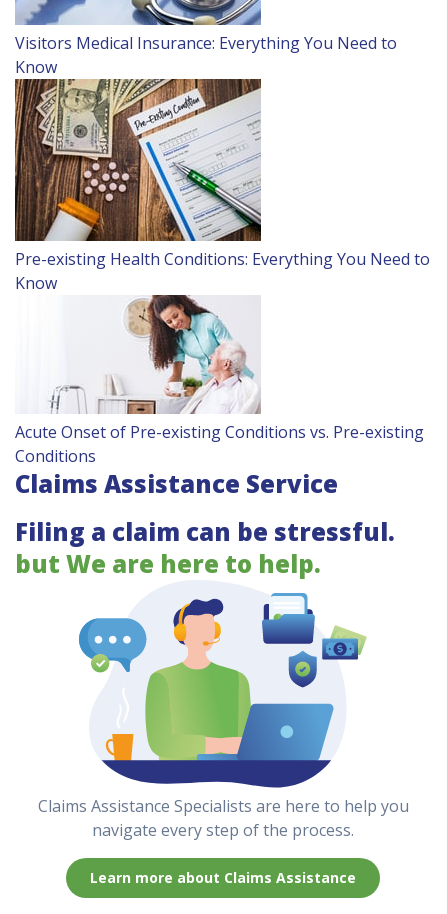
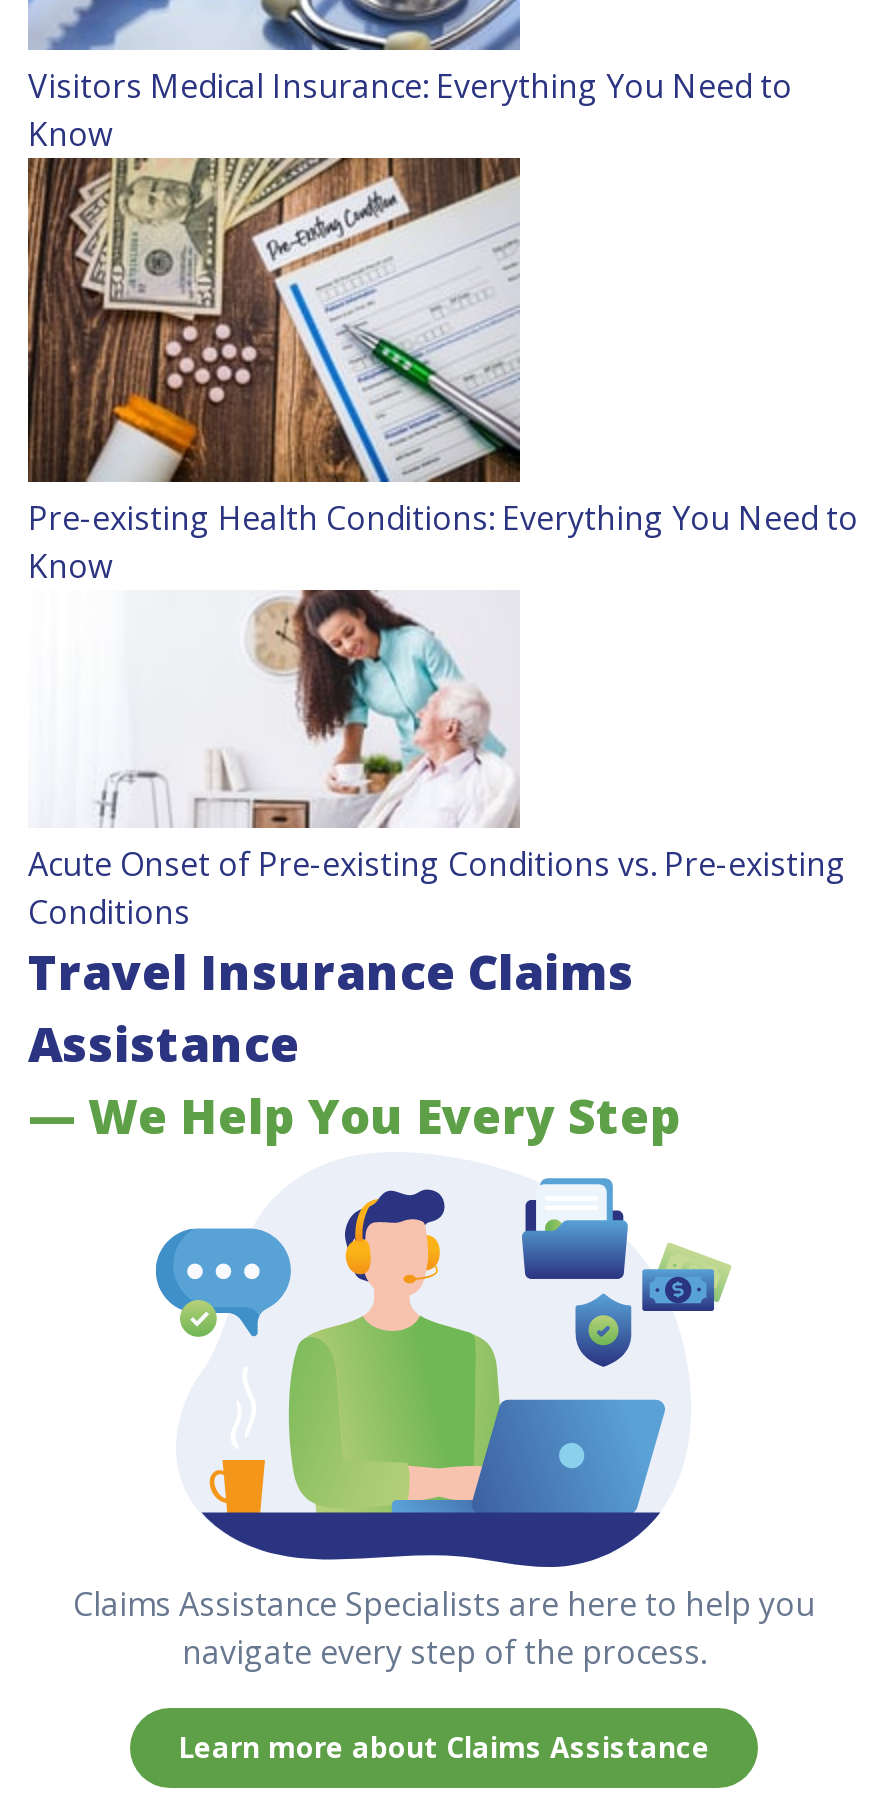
- Claims Assistance Service
- Filing a claim can be stressful.
- but We are here to help.
+ Travel Insurance Claims
+ Assistance
+ — We Help You Every Step
